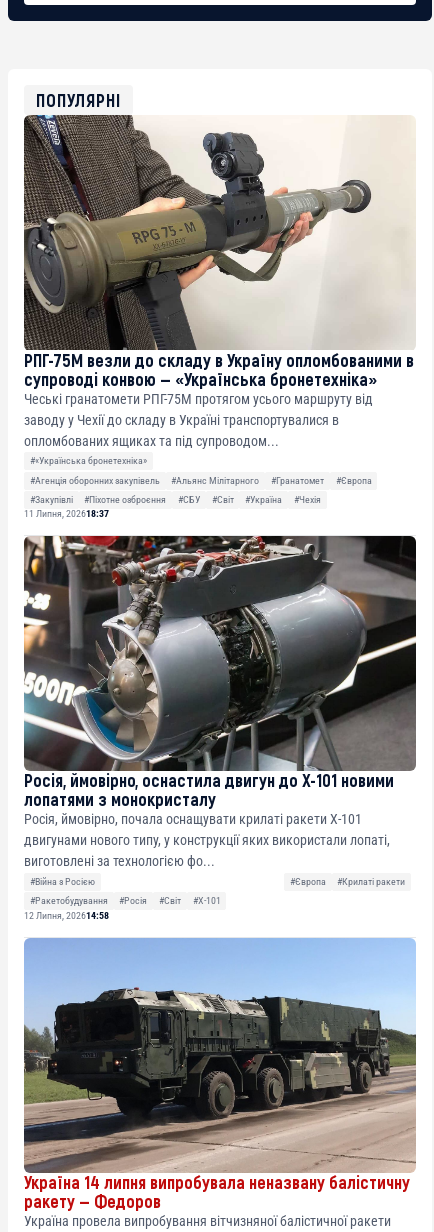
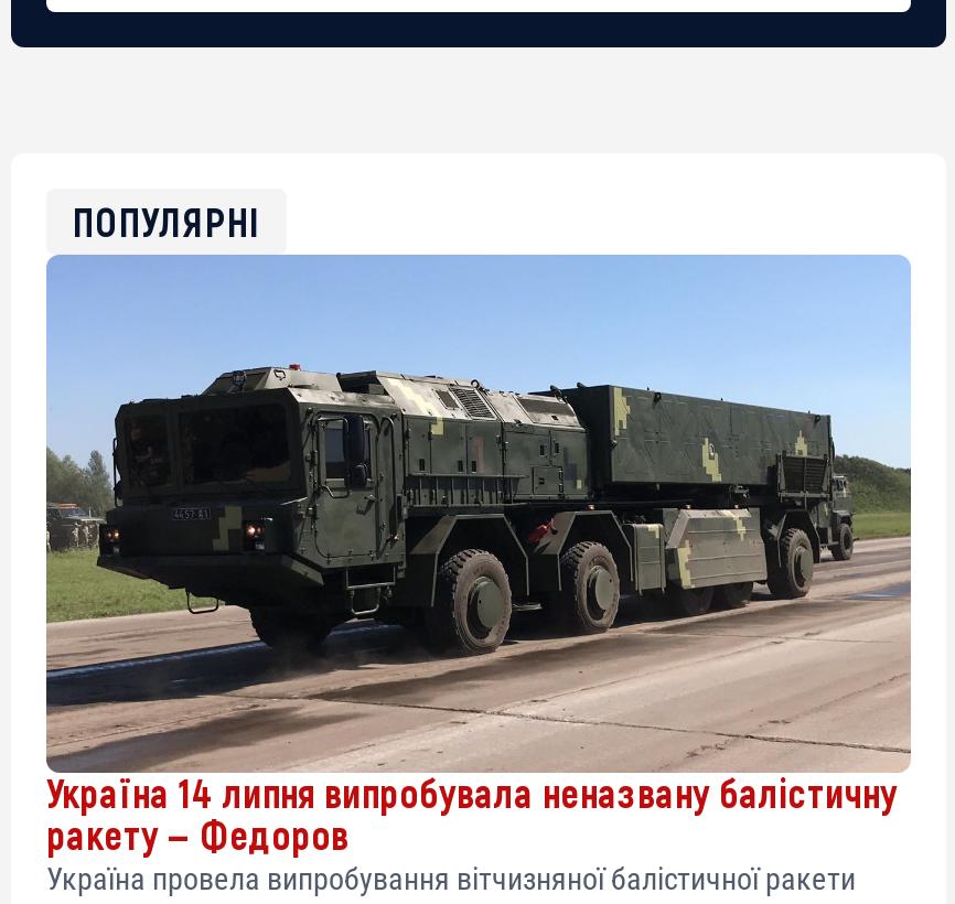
- [image]
- РПГ-75М везли до складу в Україну опломбованими в
- супроводі конвою — «Українська бронетехніка»
- Чеські гранатомети РПГ-75М протягом усього маршруту від
- заводу у Чехії до складу в Україні транспортувалися в
- опломбованих ящиках та під супроводом...
- #«Українська бронетехніка»
- #Агенція оборонних закупівель
- #Альянс Мілітарного
- #Гранатомет
- #Європа
- #Закупівлі
- #Піхотне озброєння
- #СБУ
- #Світ
- #Україна
- #Чехія
- 11 Липня, 2026 18:37

- [image]
- Росія, ймовірно, оснастила двигун до Х-101 новими
- лопатями з монокристалу
- Росія, ймовірно, почала оснащувати крилаті ракети Х-101
- двигунами нового типу, у конструкції яких використали лопаті,
- виготовлені за технологією фо...
- #Війна з Росією
- #Європа
- #Крилаті ракети
- #Ракетобудування
- #Росія
- #Світ
- #Х-101
- 12 Липня, 2026 14:58
